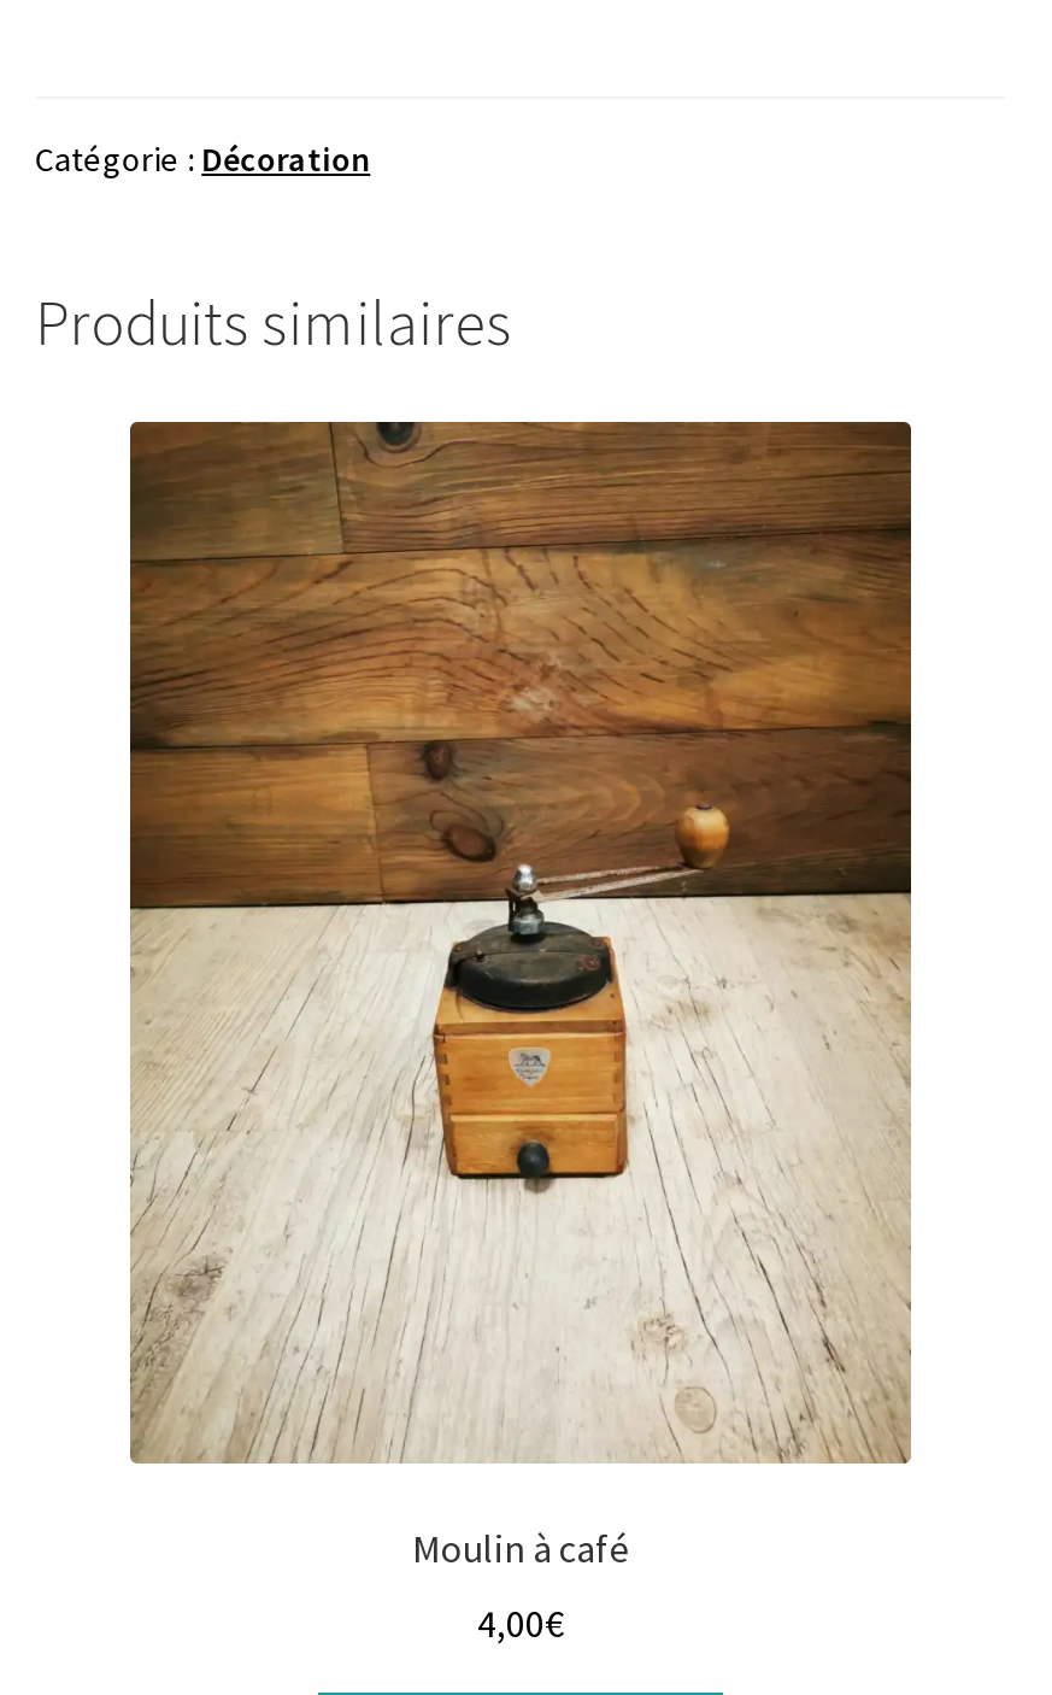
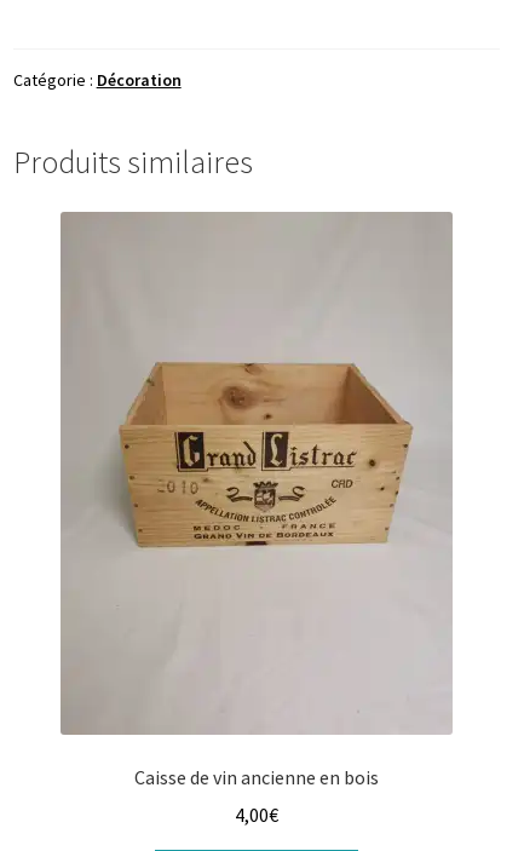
- [image]
- Moulin à café
+ [image]
+ Caisse de vin ancienne en bois
